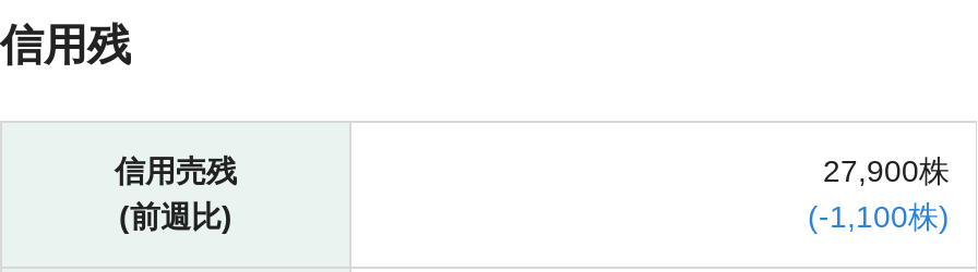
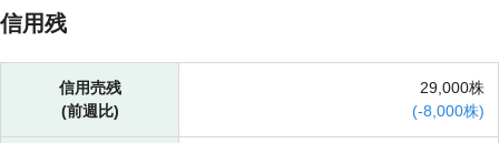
- 27,900株
+ 29,000株

- (-1,100株)
+ (-8,000株)
